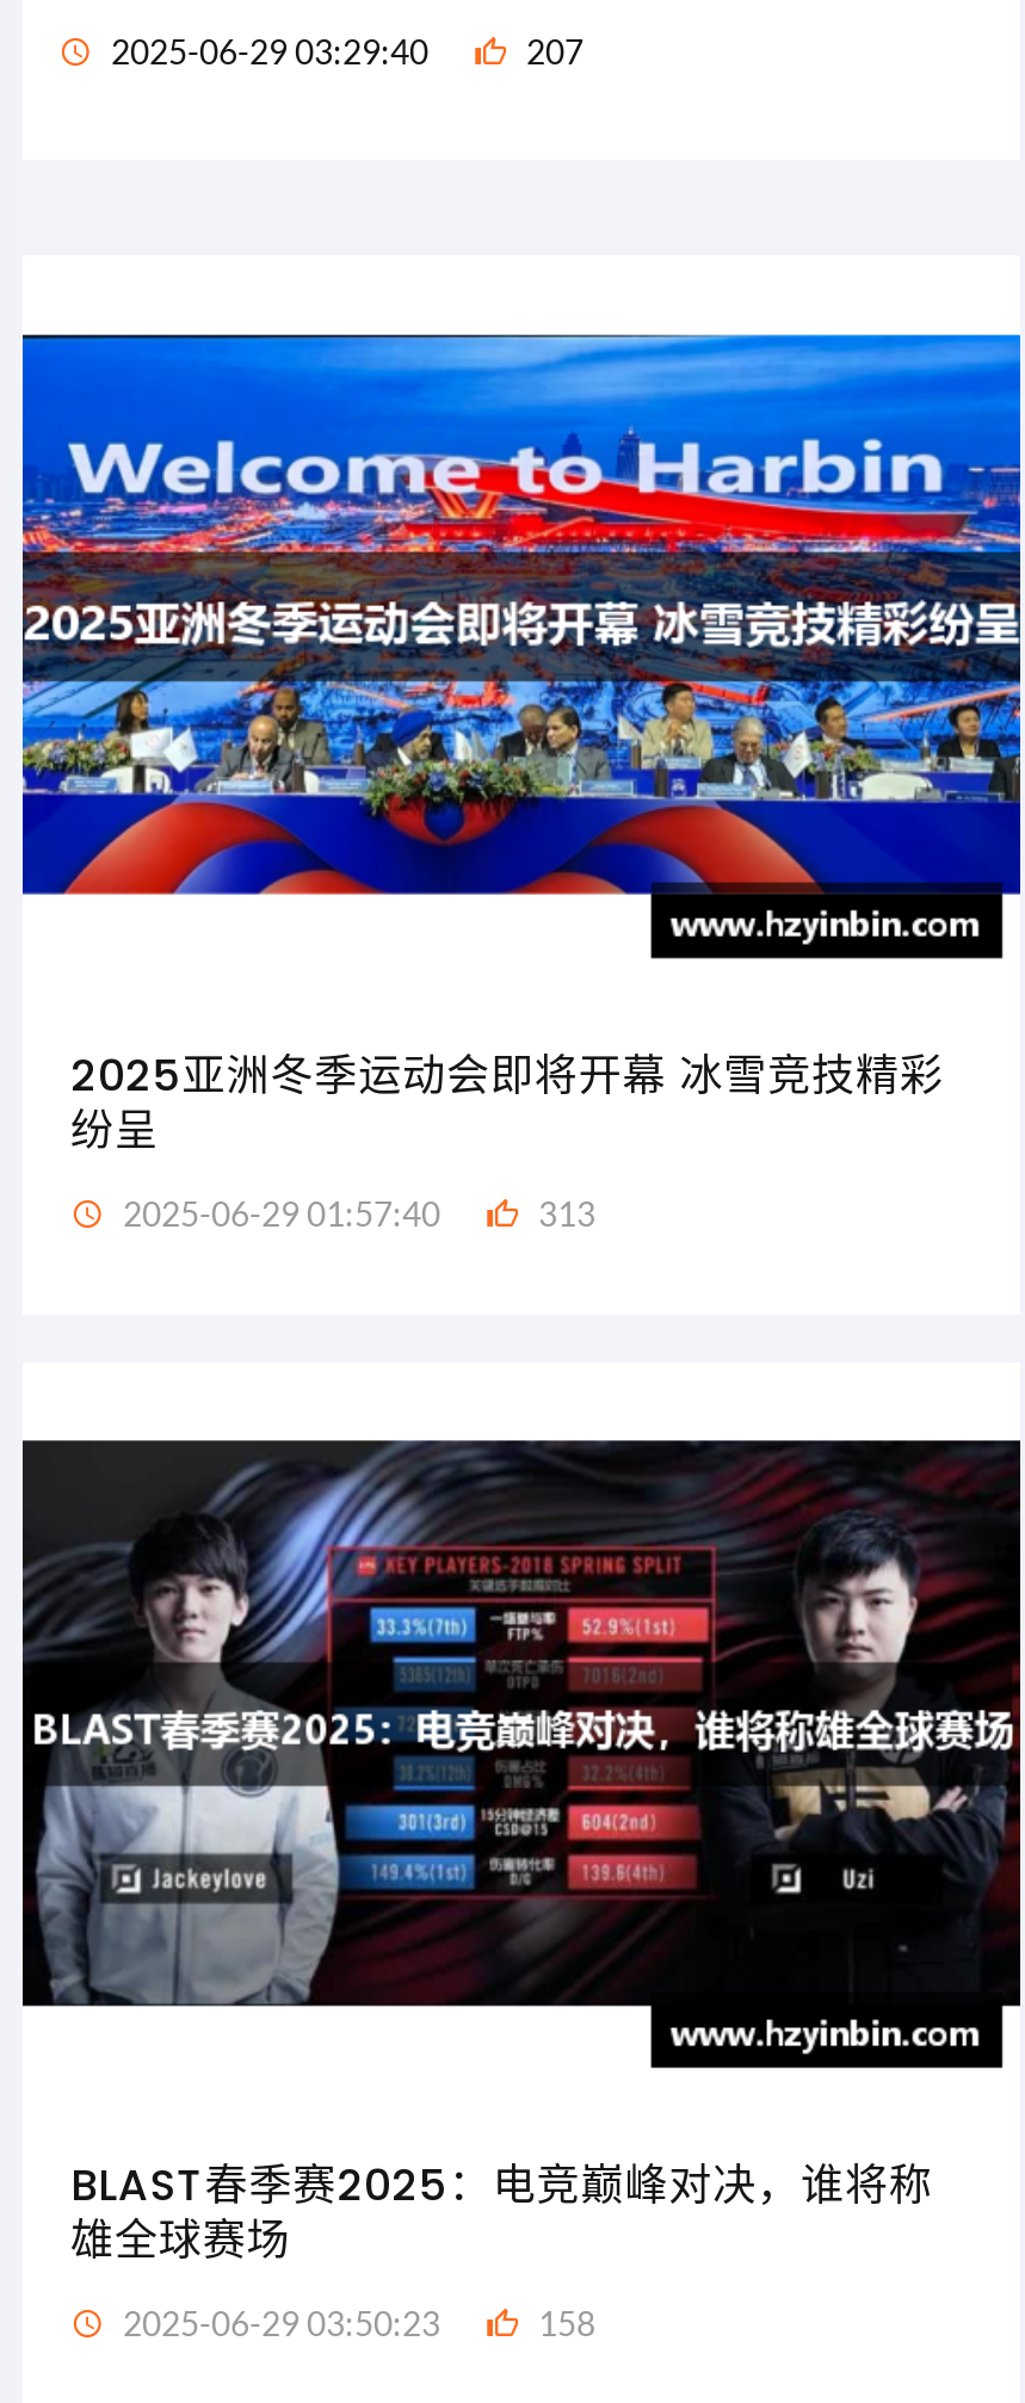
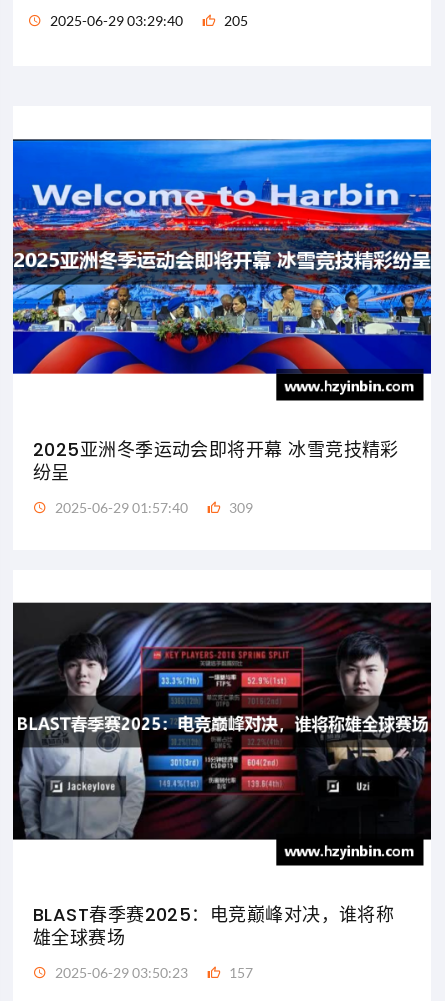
- 207
+ 205

- 313
+ 309

- 158
+ 157
